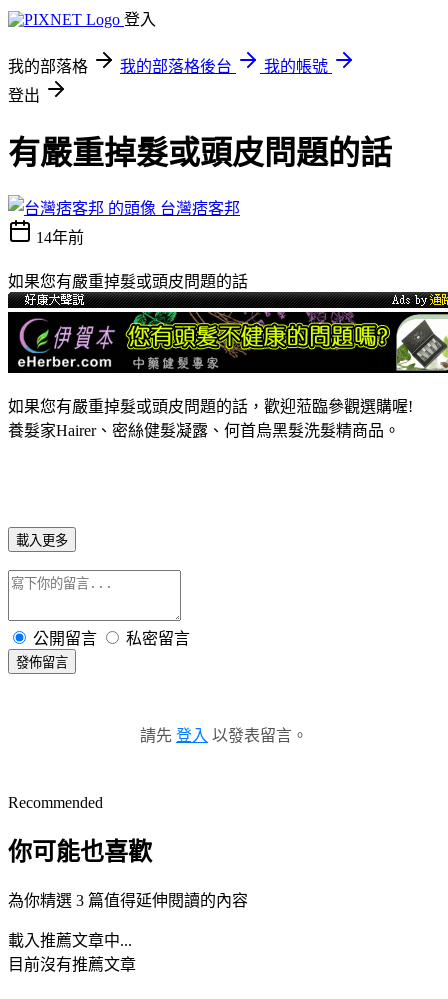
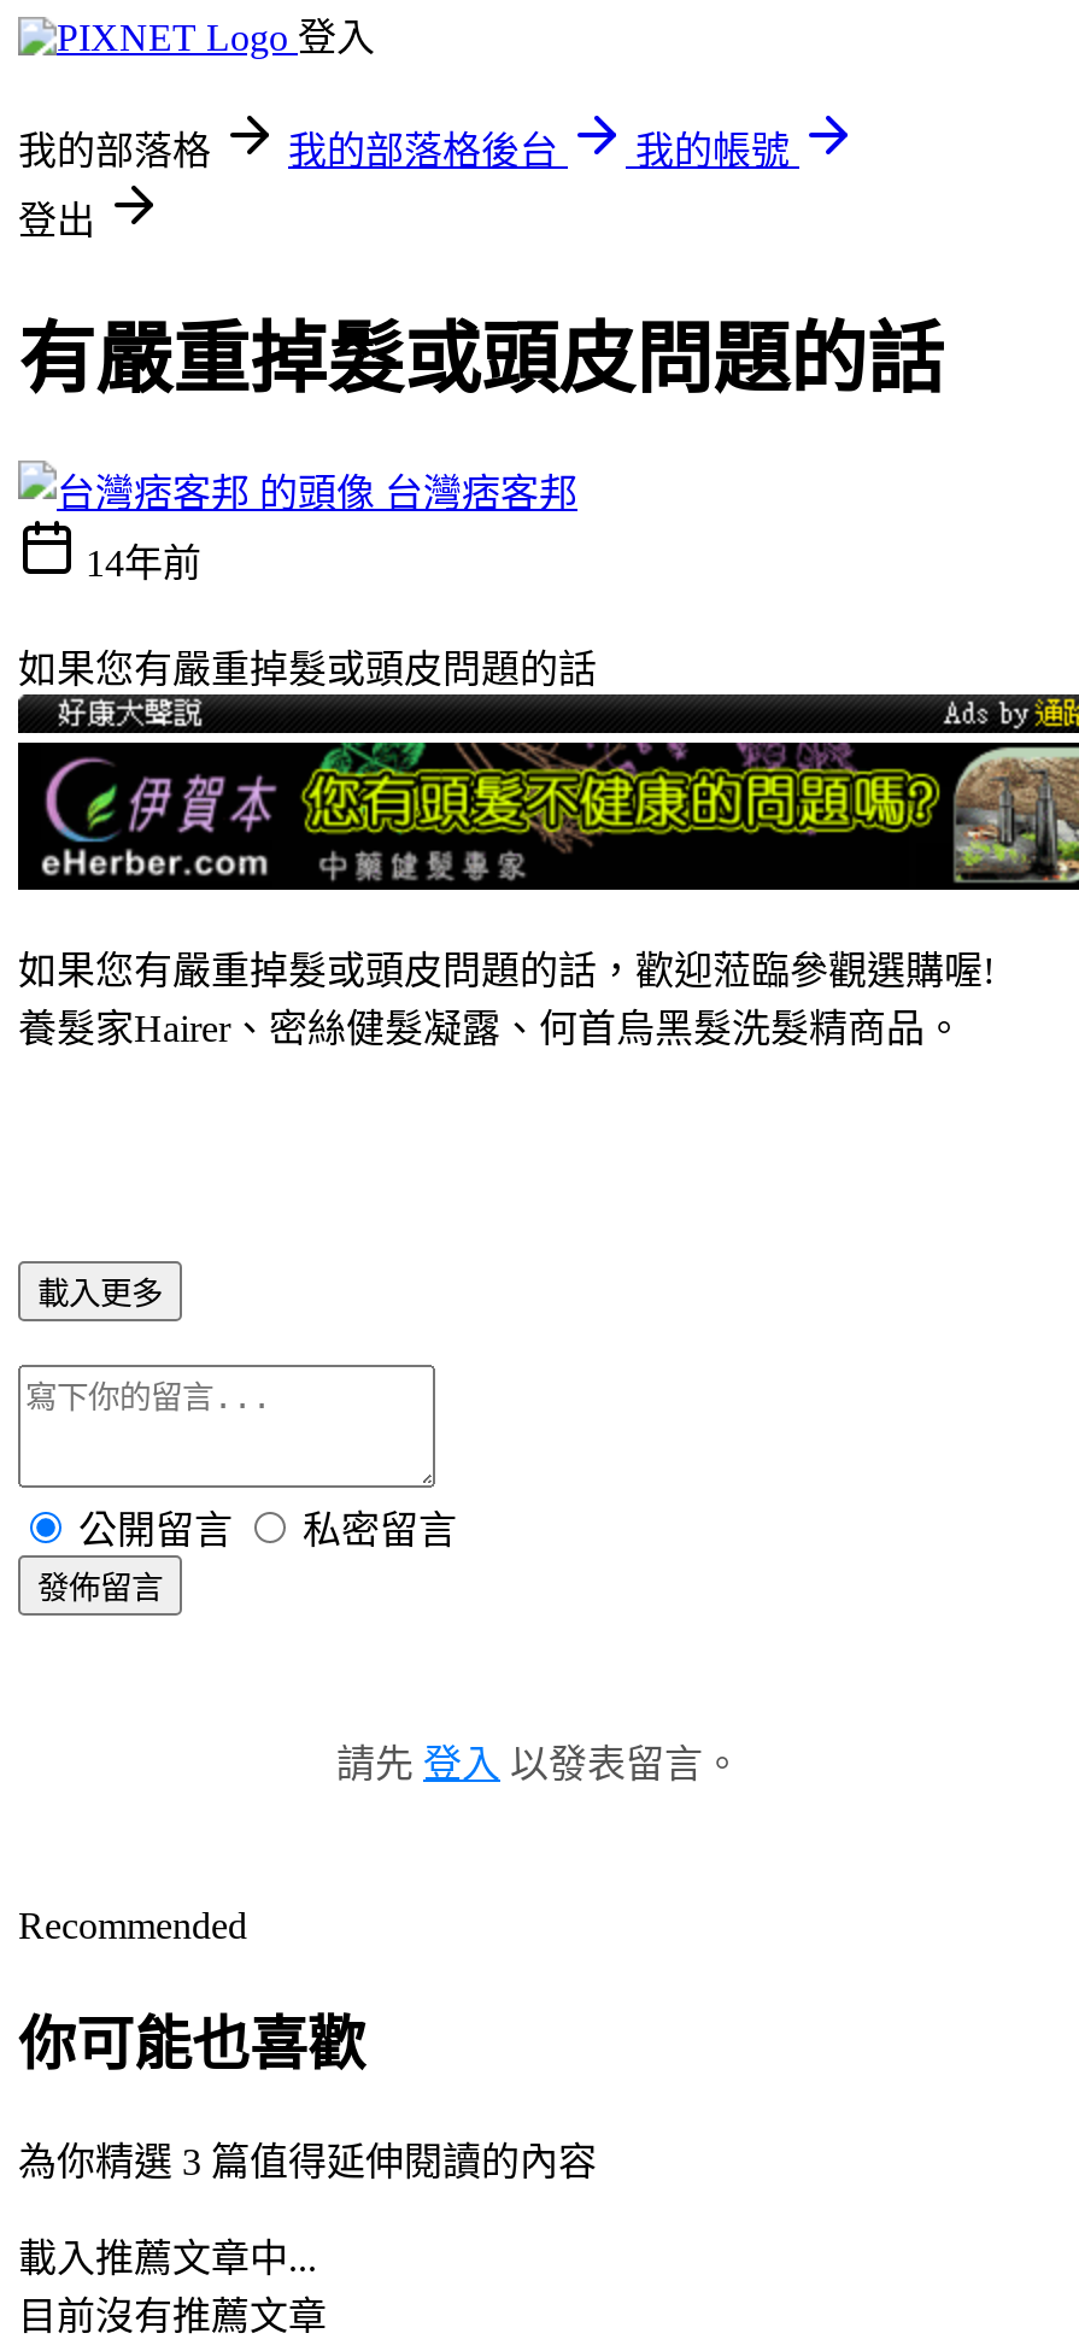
- [image]
+ [image]
